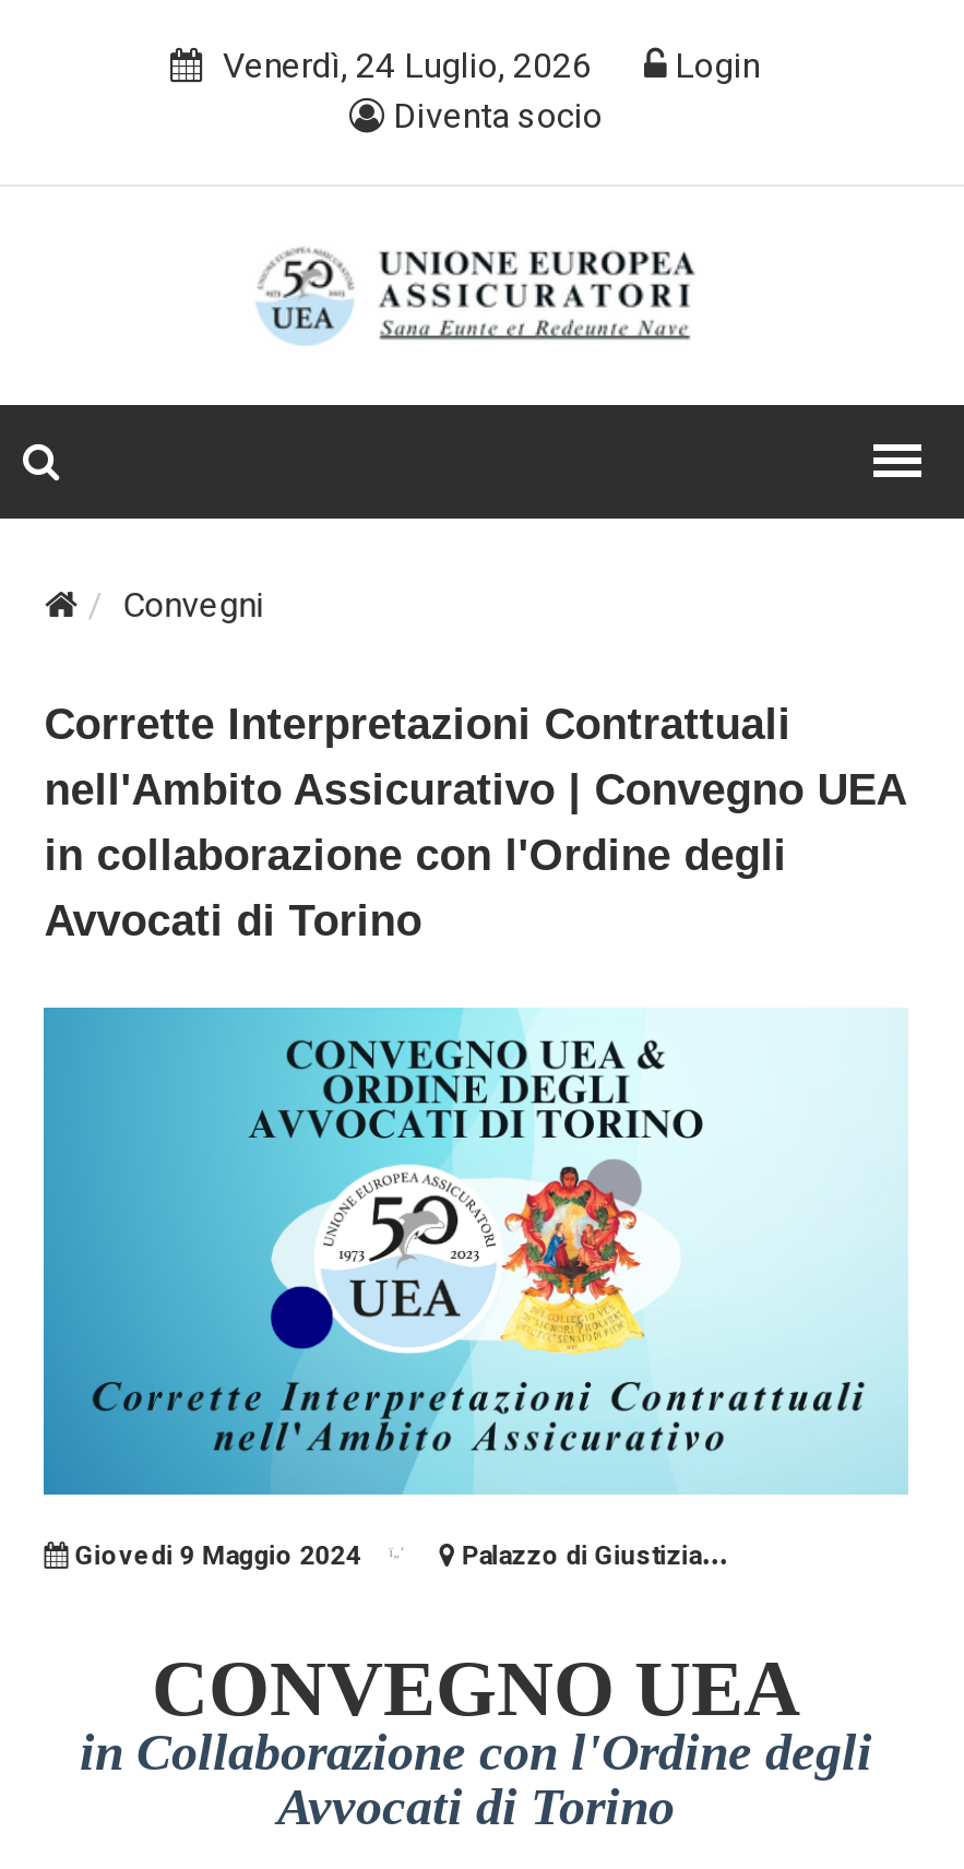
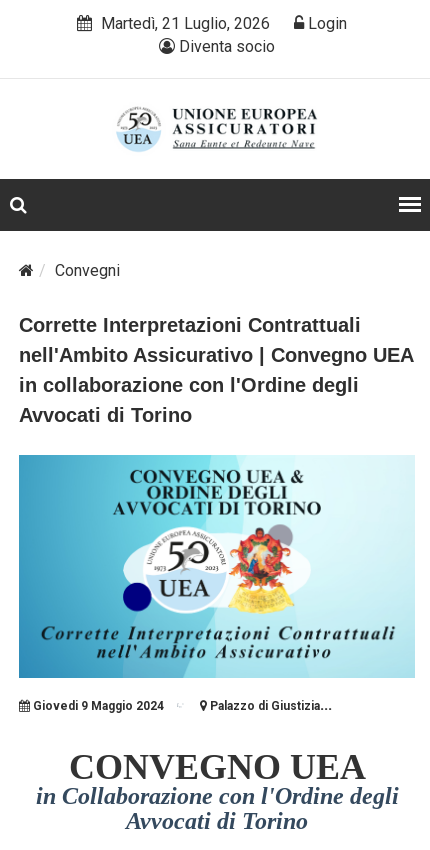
- Venerdì, 24 Luglio, 2026
+ Martedì, 21 Luglio, 2026
